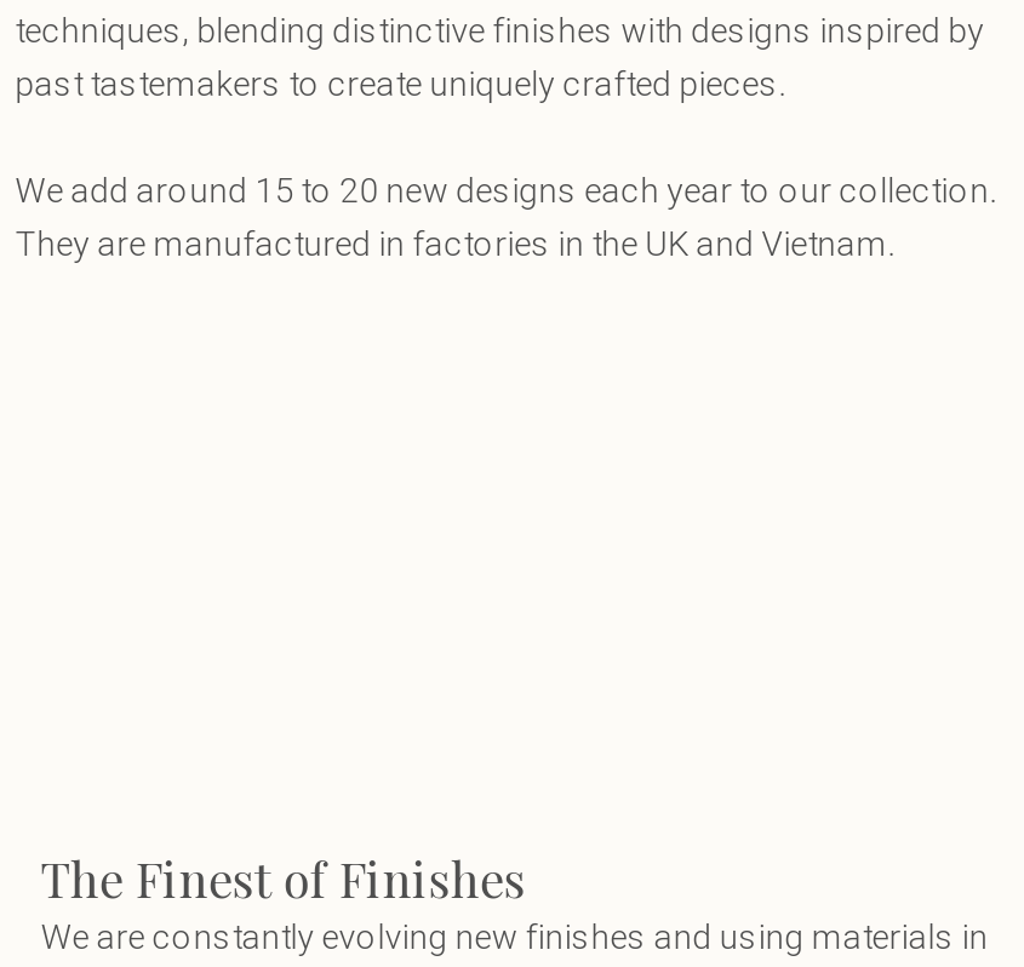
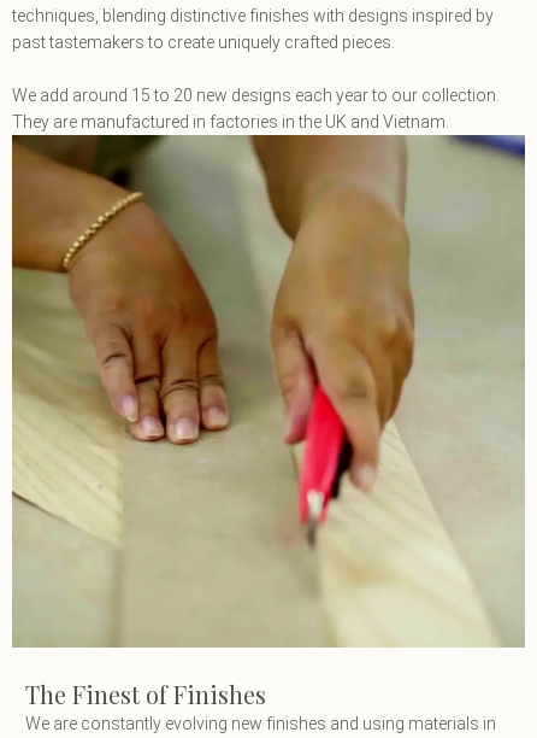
+ [image]
